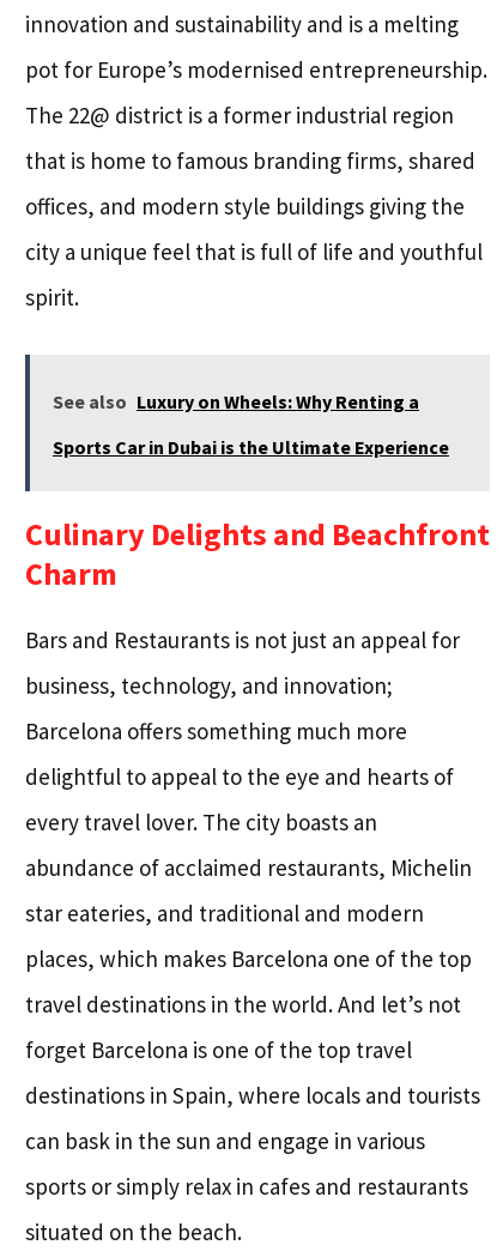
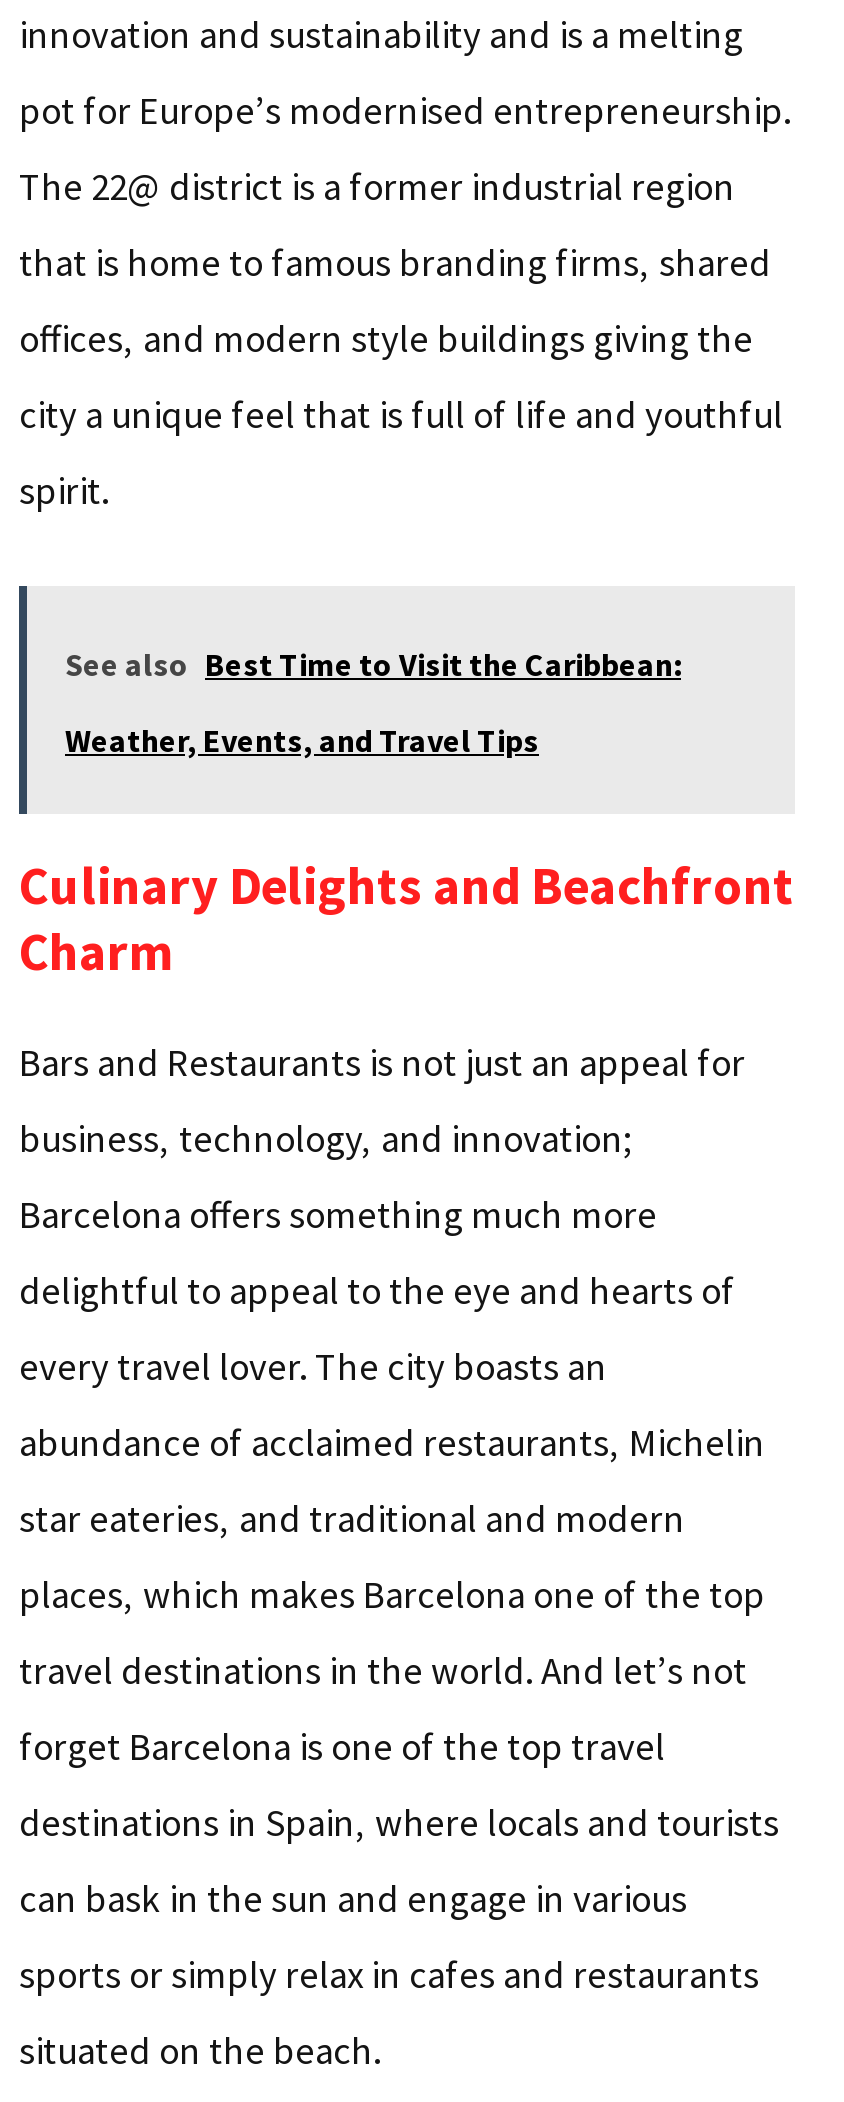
- See also Luxury on Wheels: Why Renting a
+ See also Best Time to Visit the Caribbean:

- Sports Car in Dubai is the Ultimate Experience
+ Weather, Events, and Travel Tips
